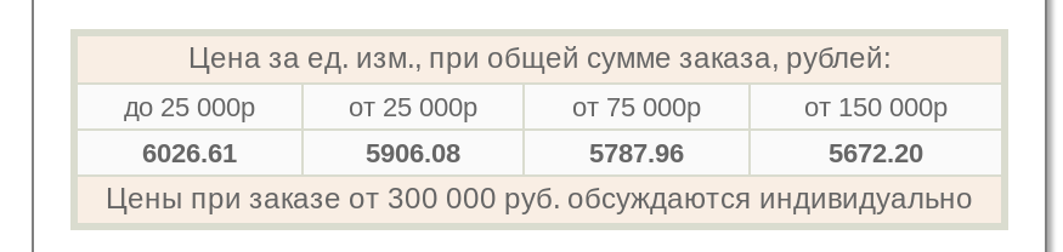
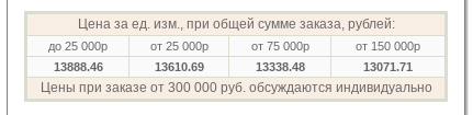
- 6026.61
+ 13888.46

- 5906.08
+ 13610.69

- 5787.96
+ 13338.48

- 5672.20
+ 13071.71
